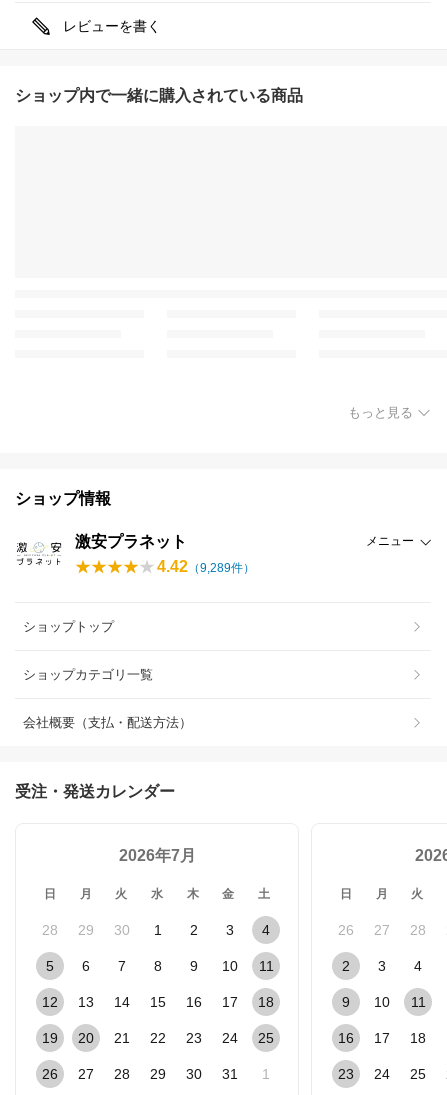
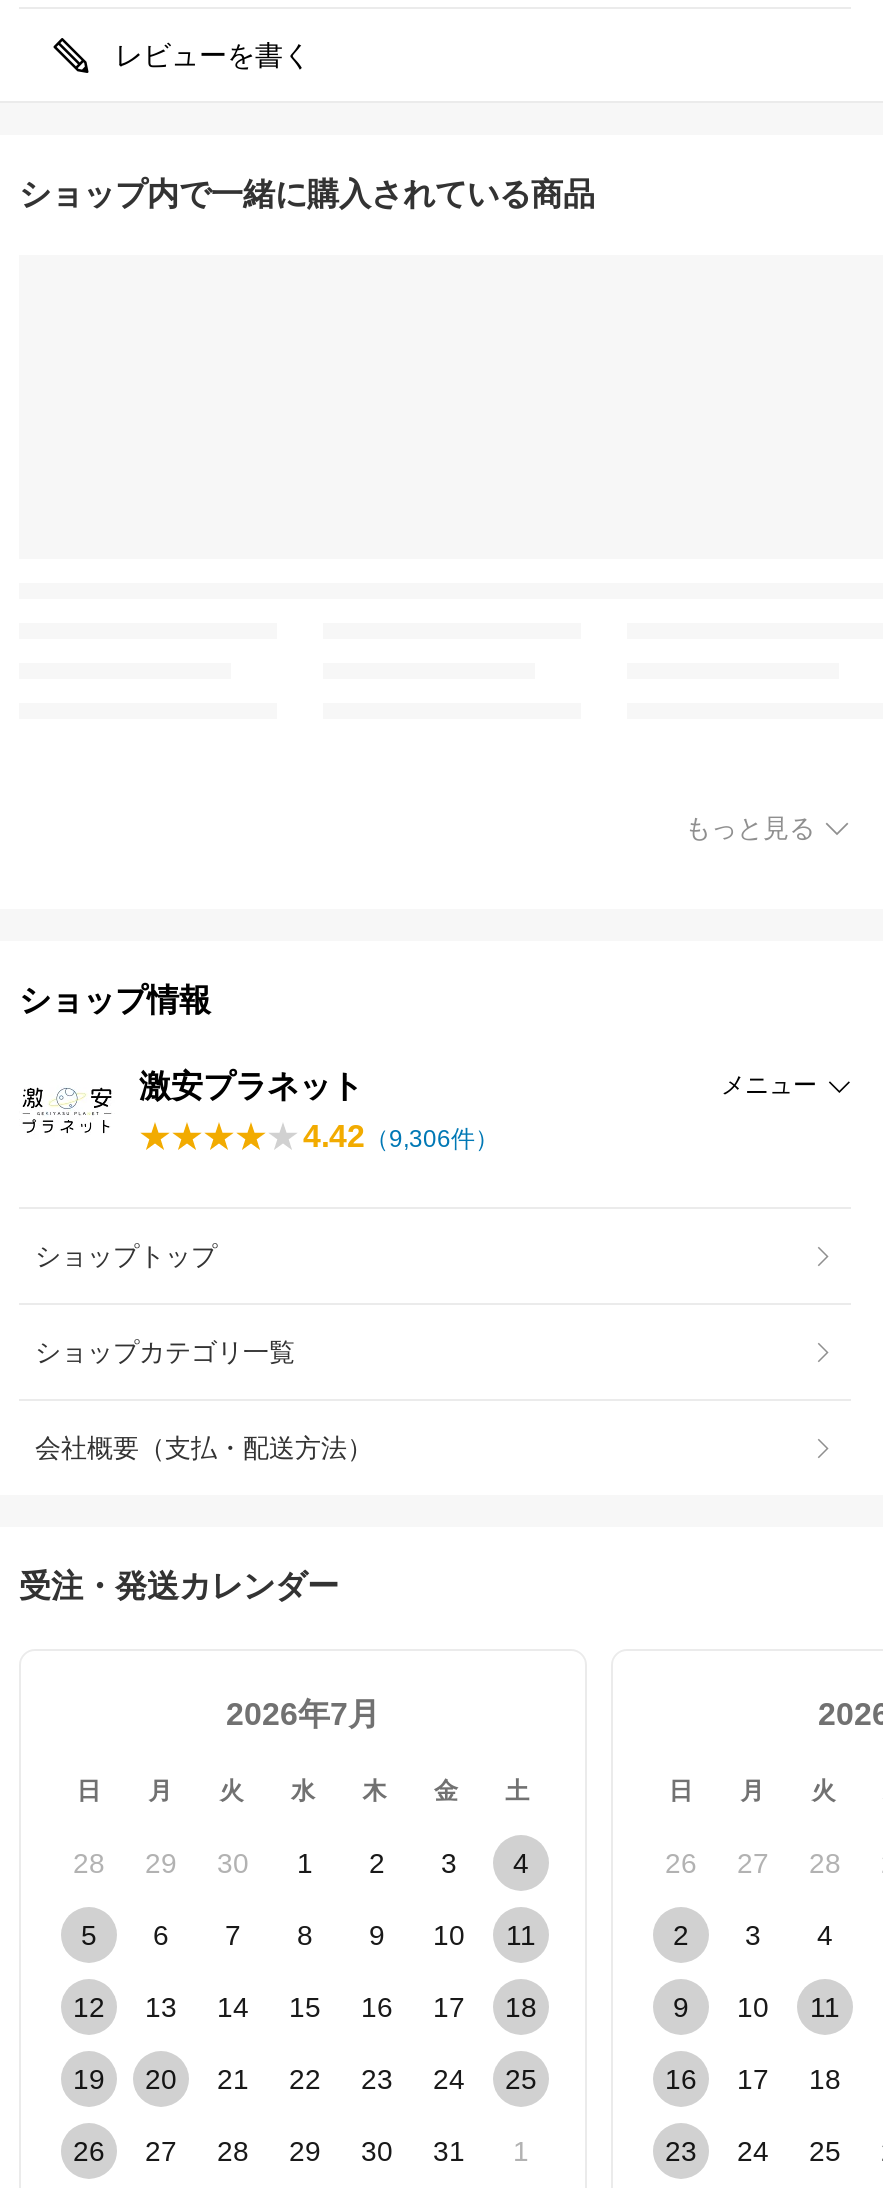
- 4.42（9,289件）
+ 4.42（9,306件）
